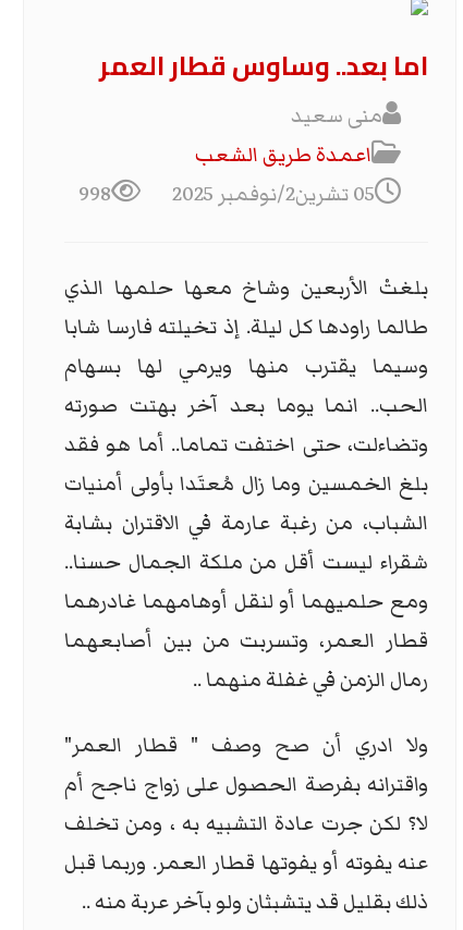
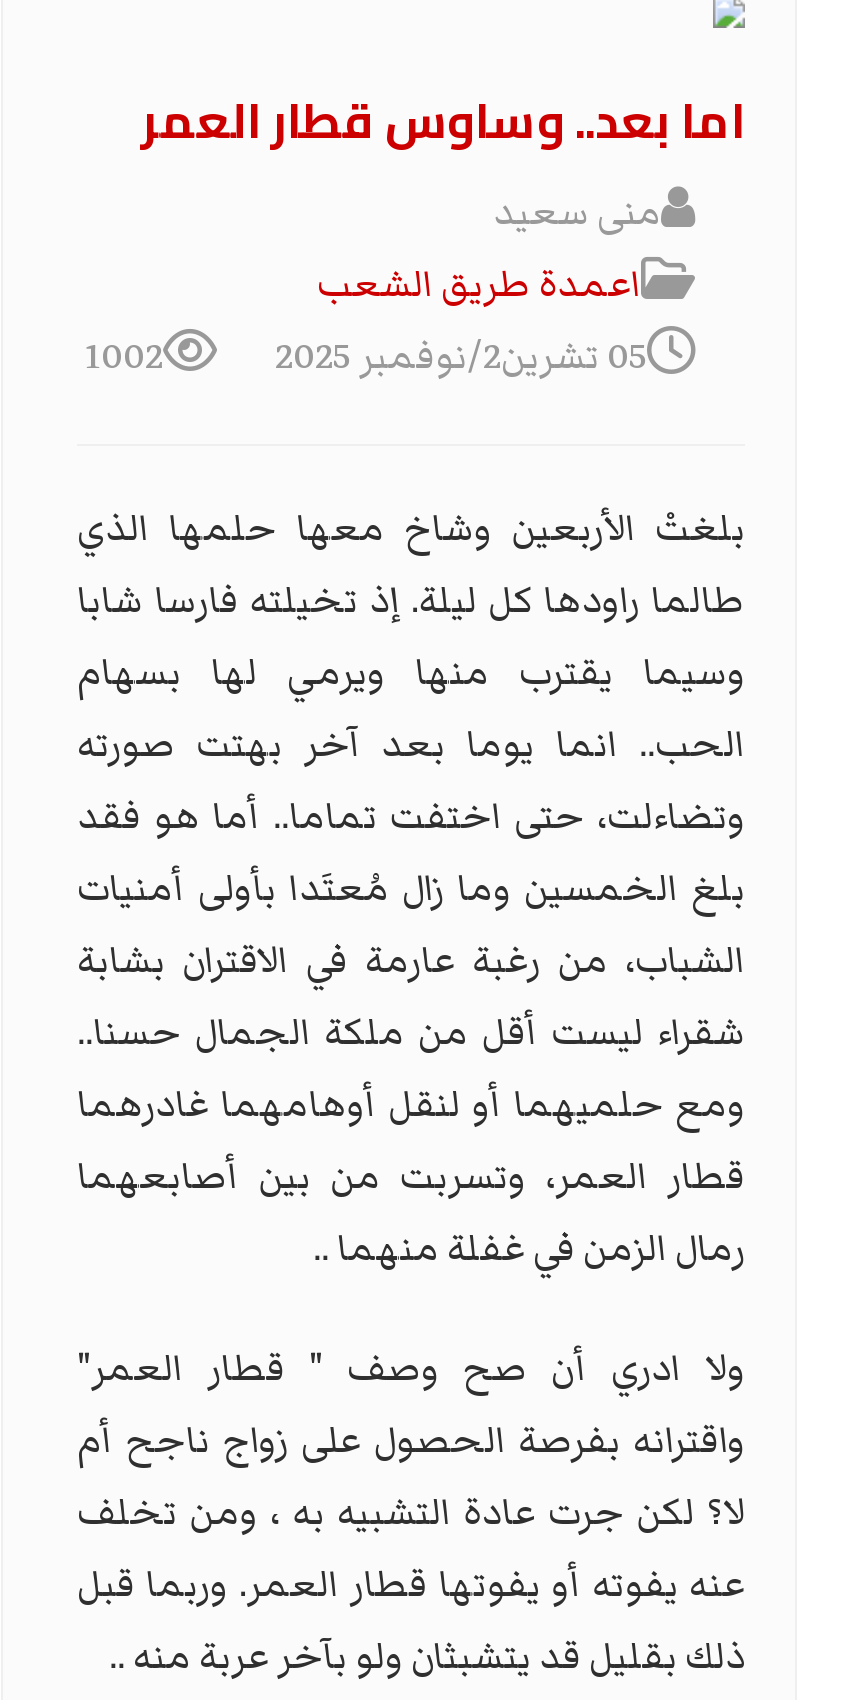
- 998
+ 1002
